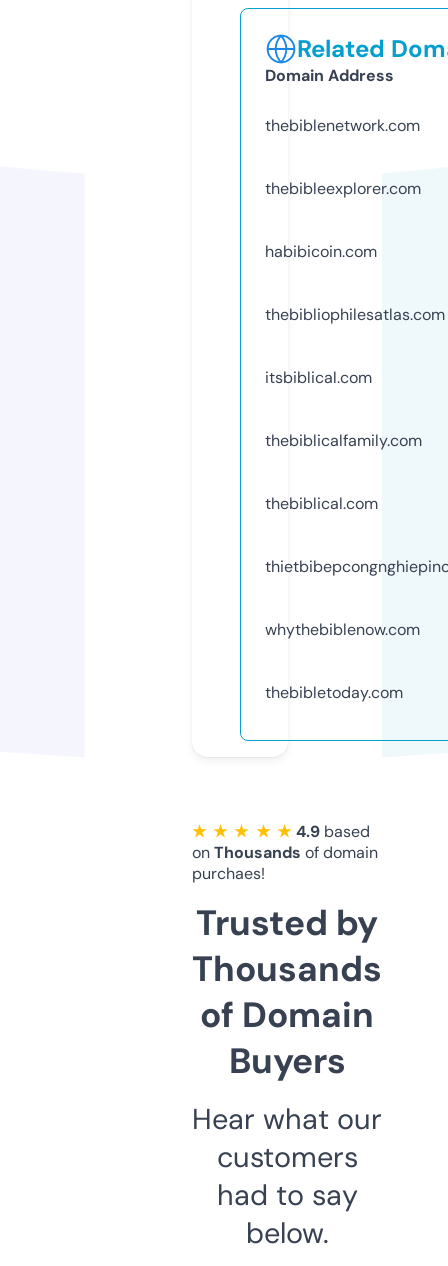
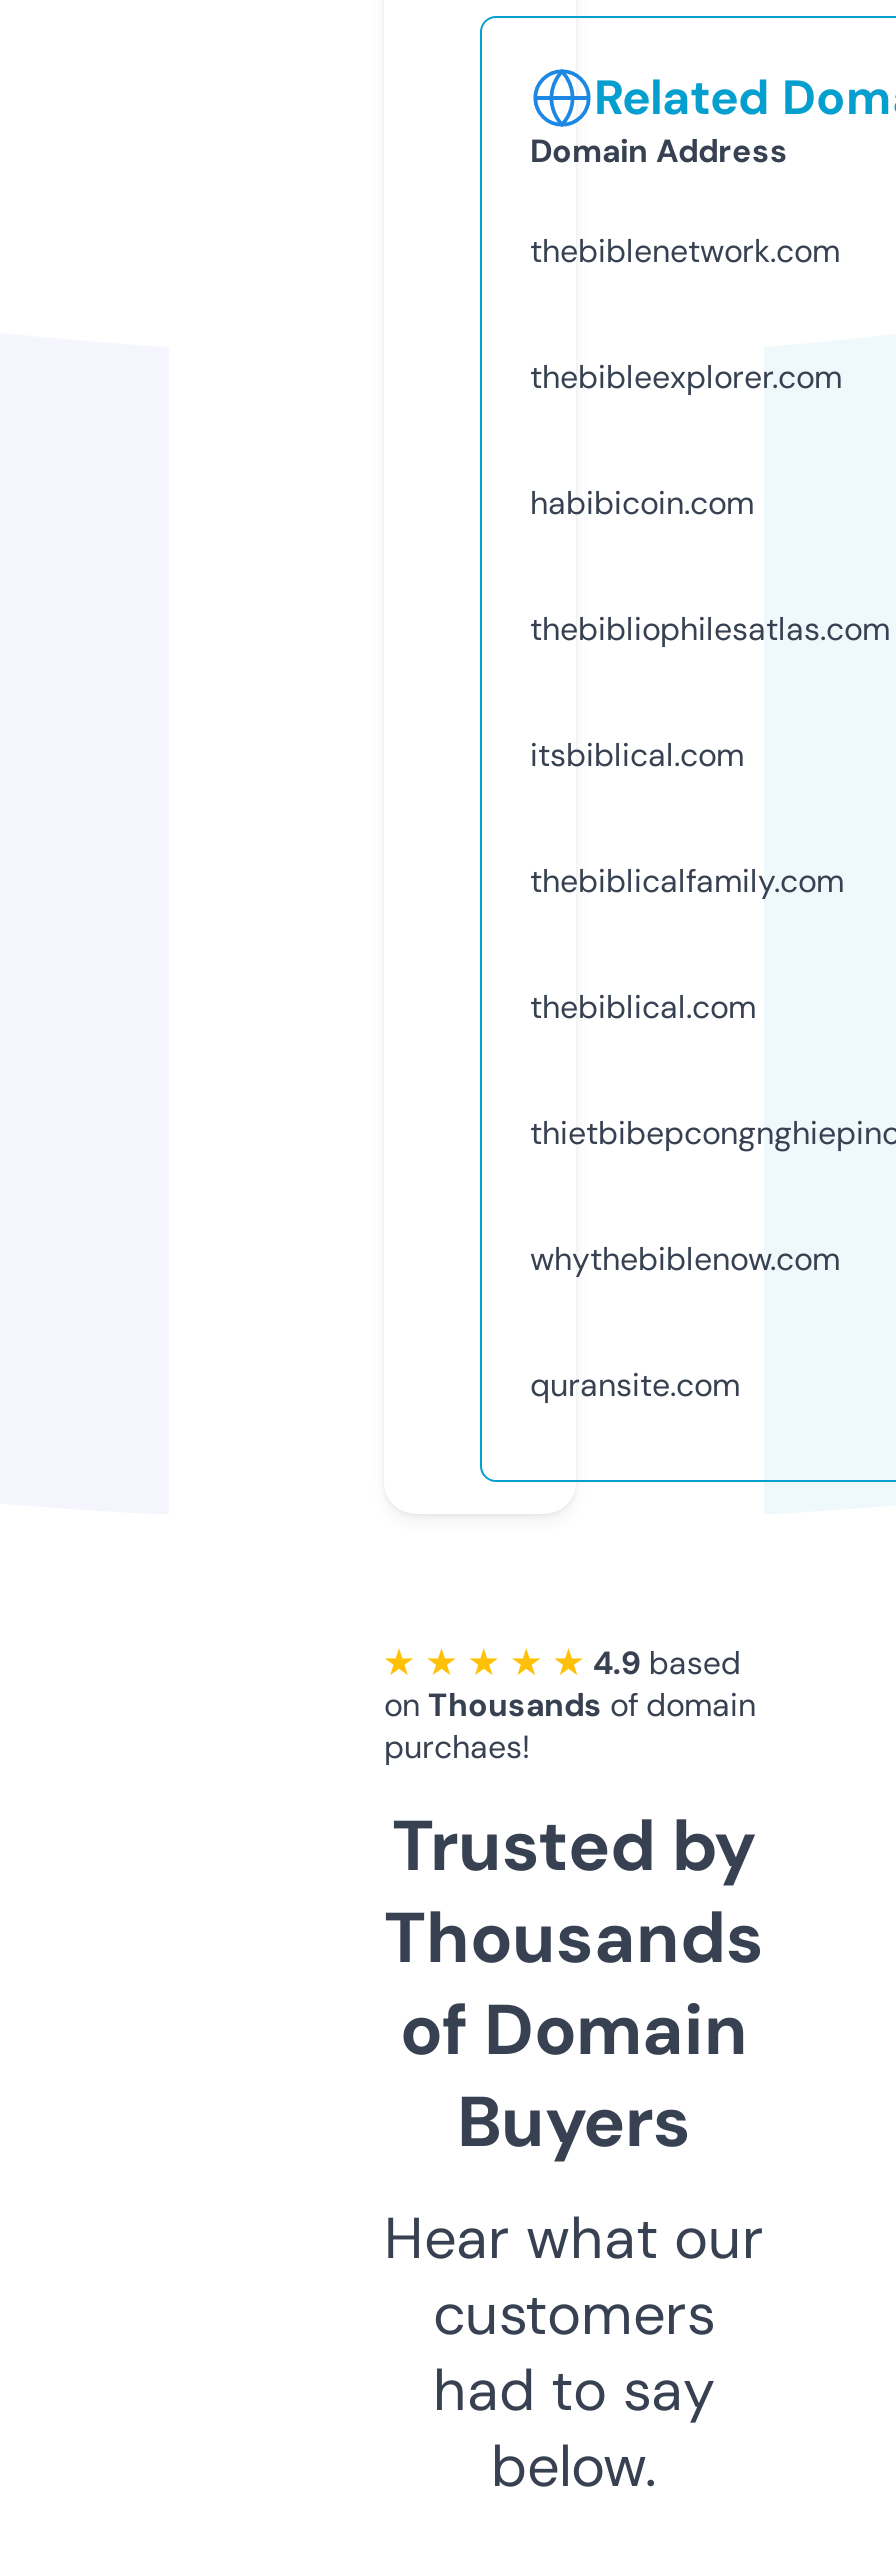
- thebibletoday.com
+ quransite.com
